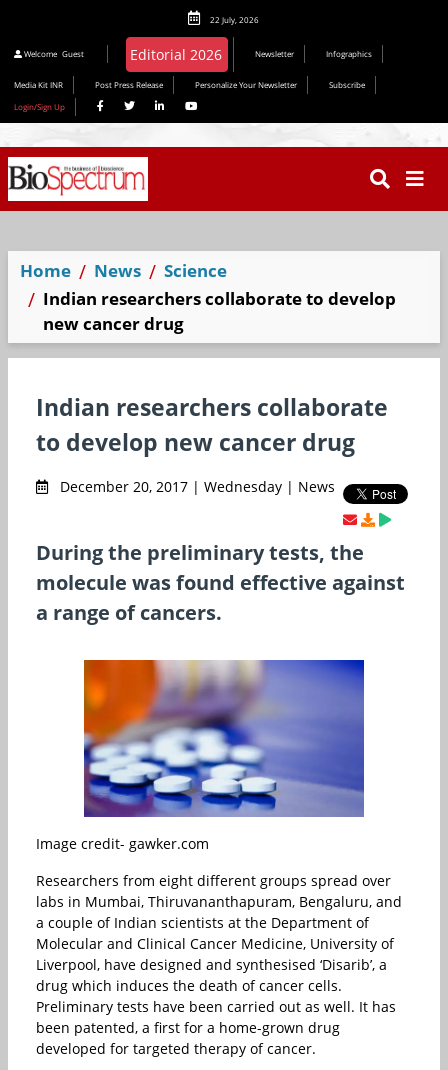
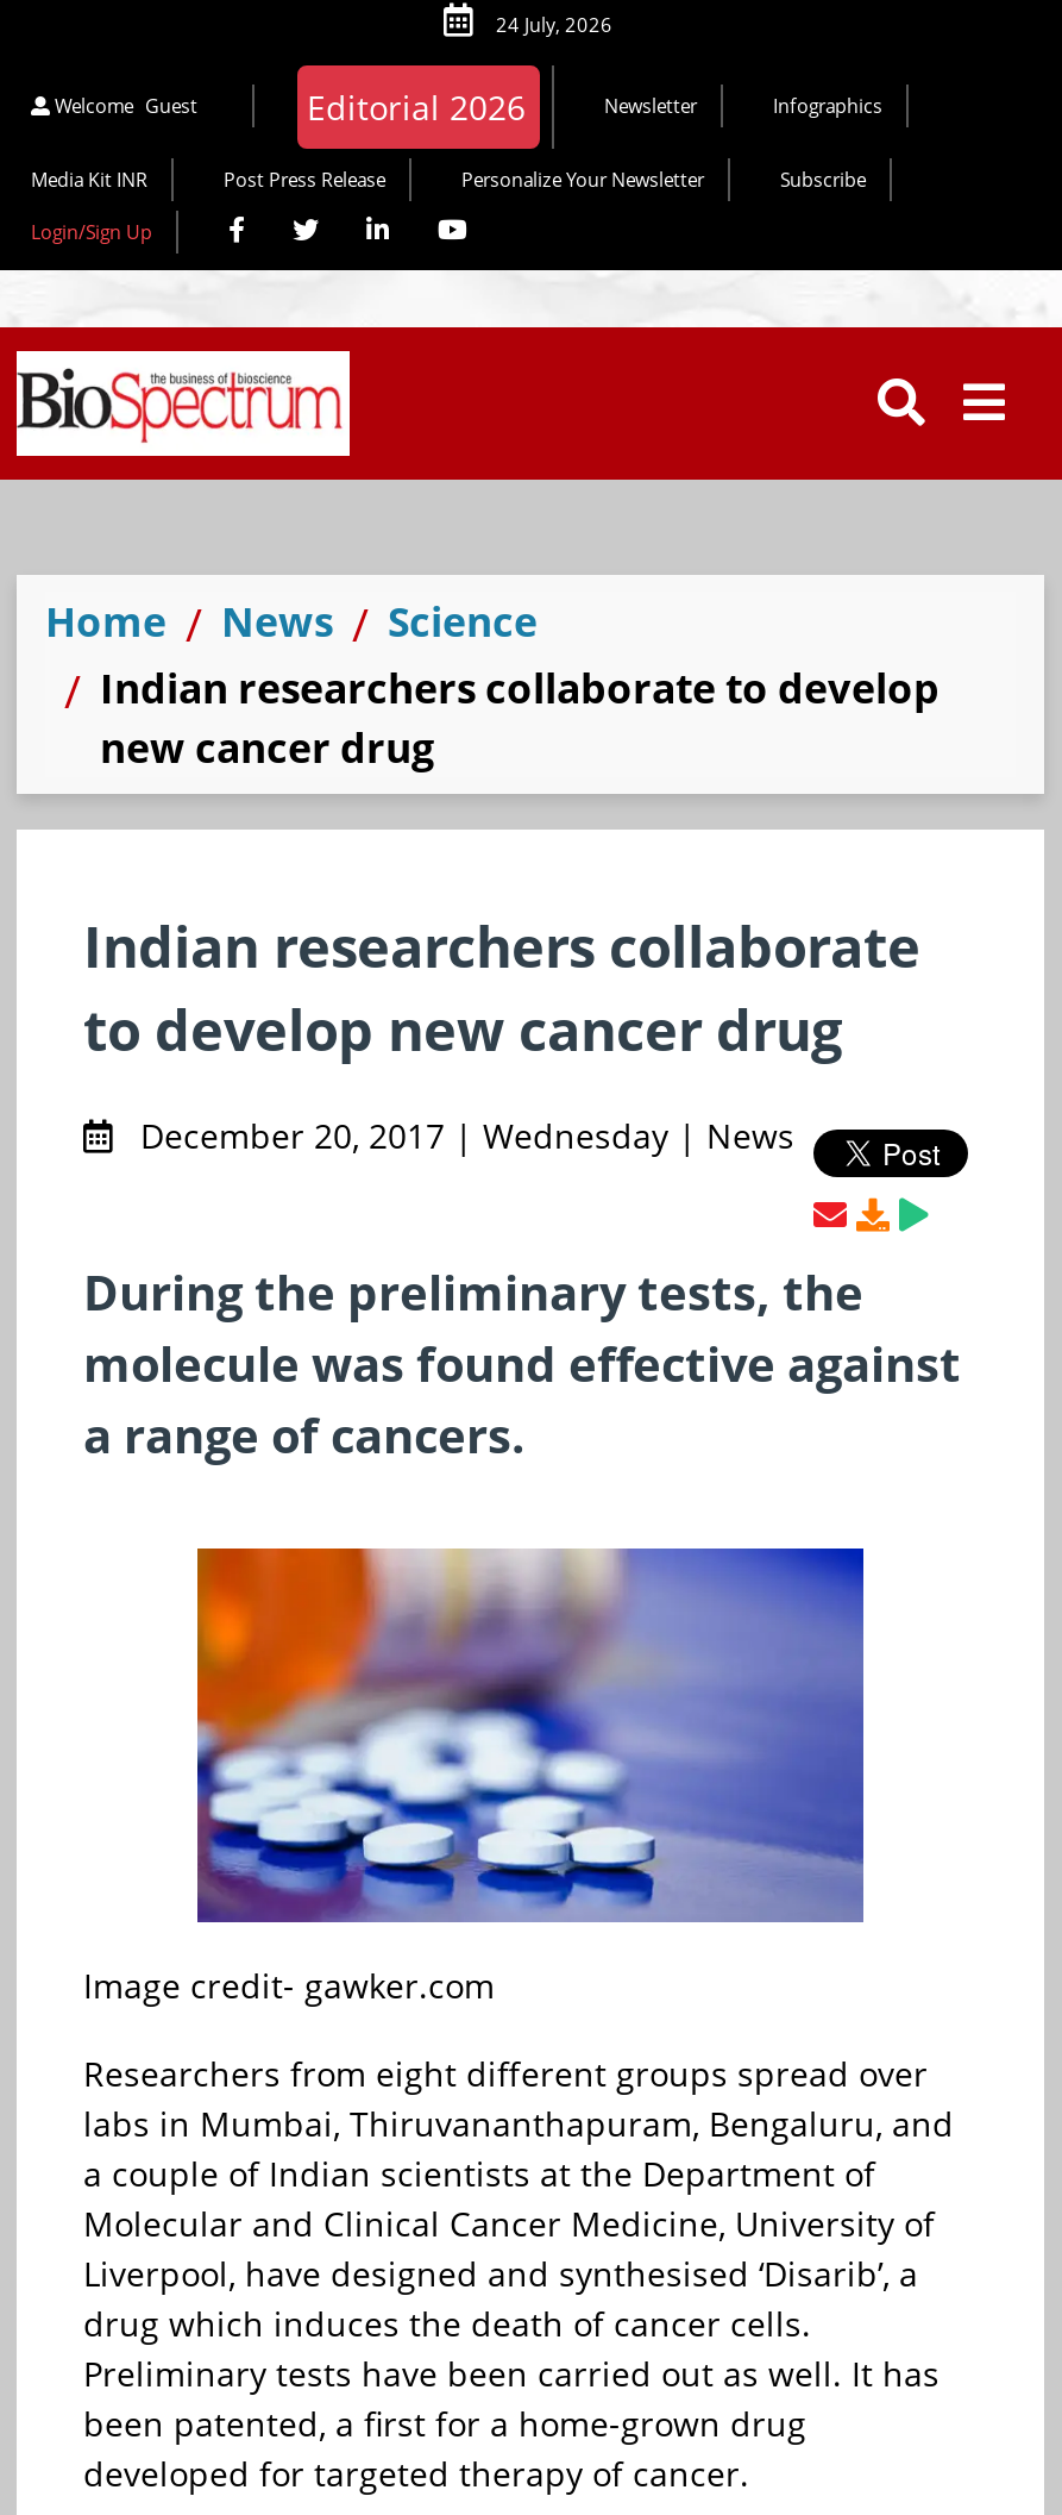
- 22 July, 2026
+ 24 July, 2026
